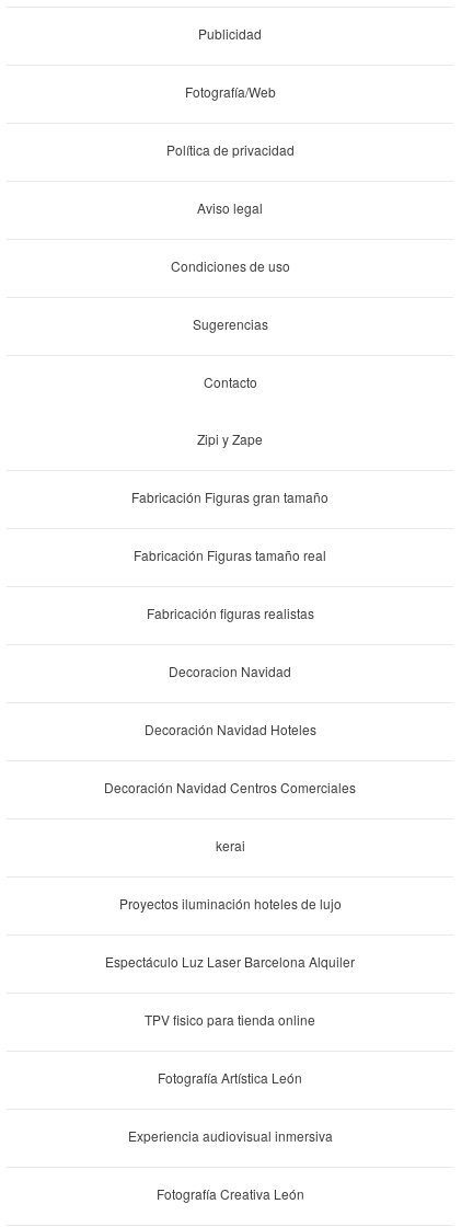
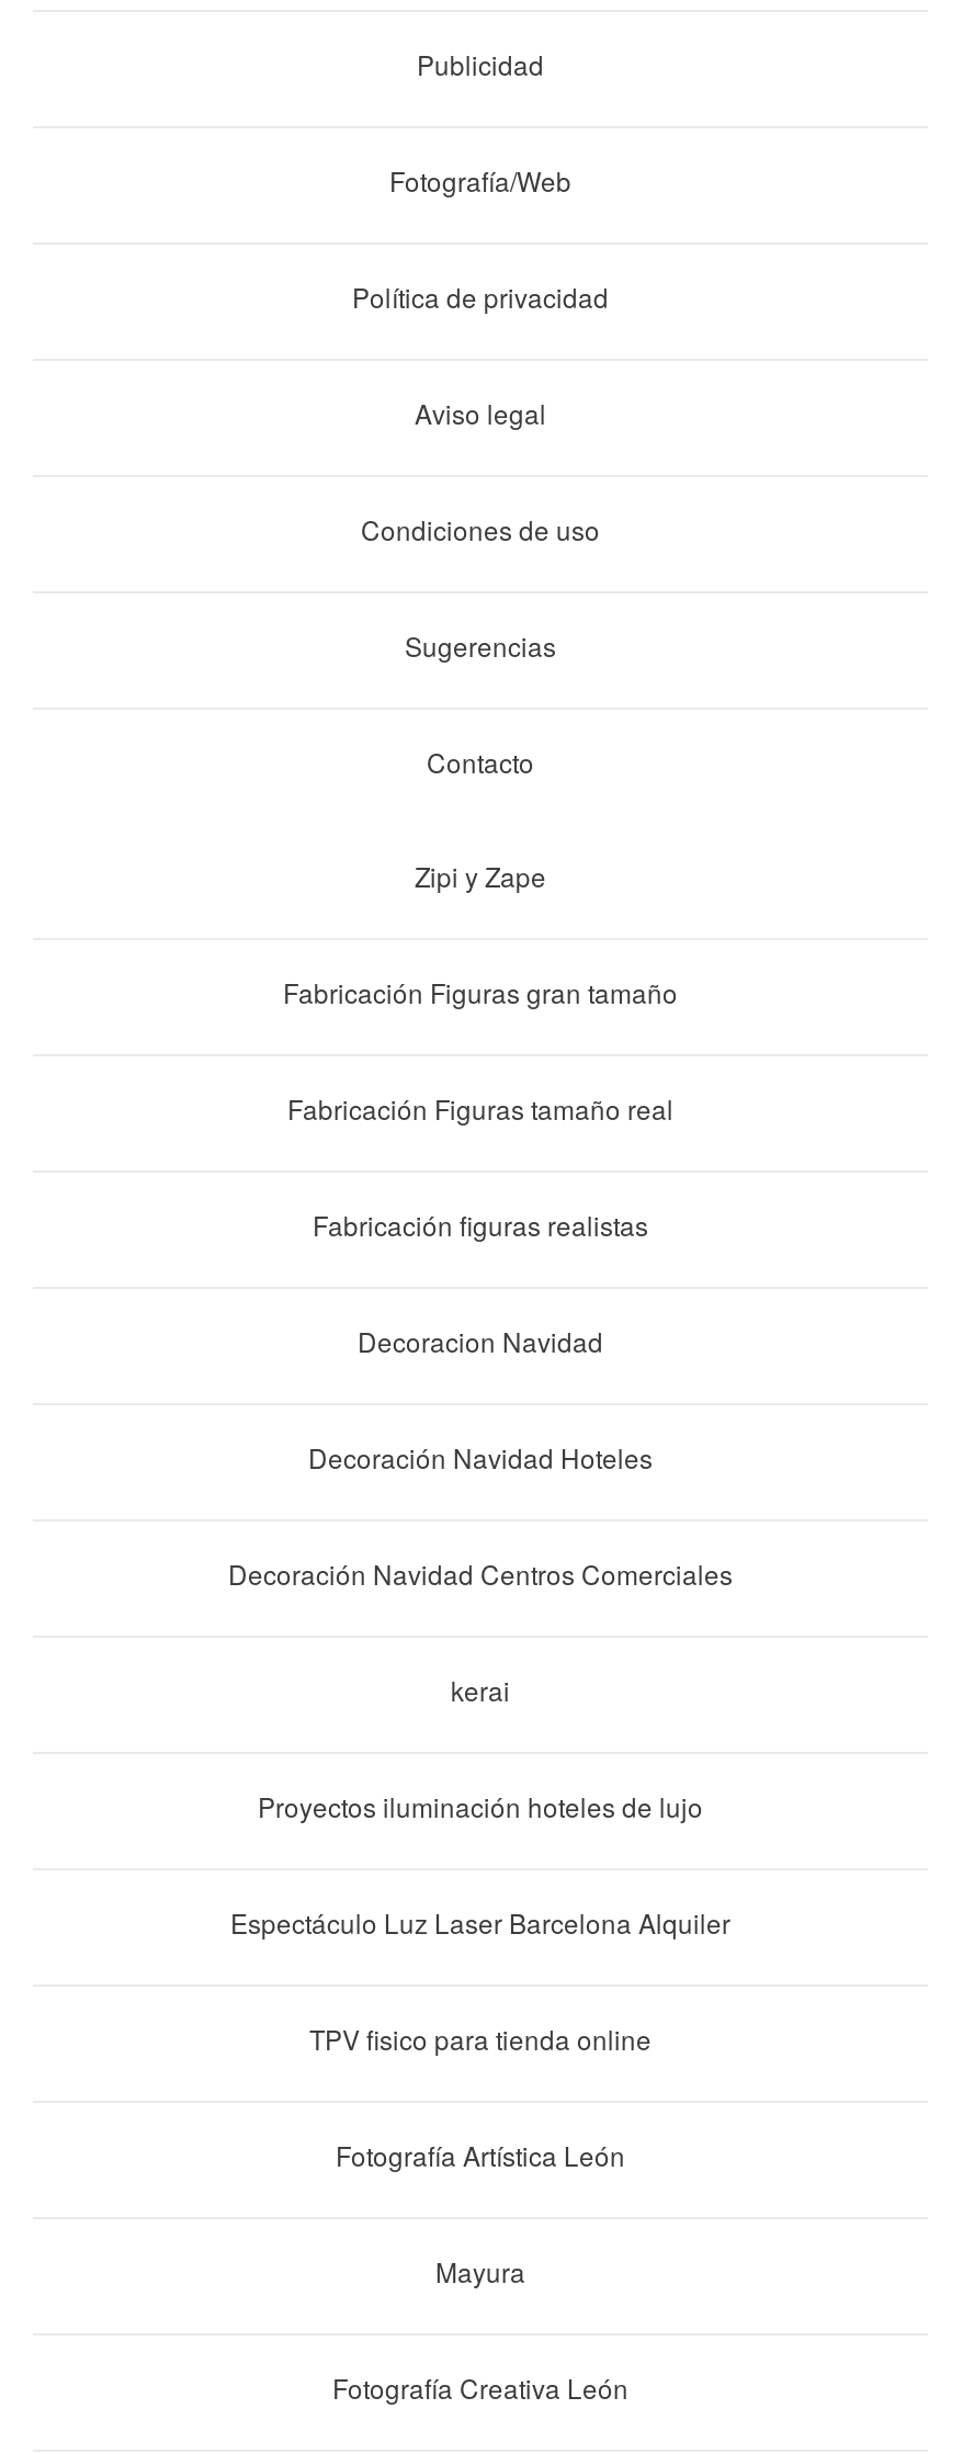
- Experiencia audiovisual inmersiva
+ Mayura
